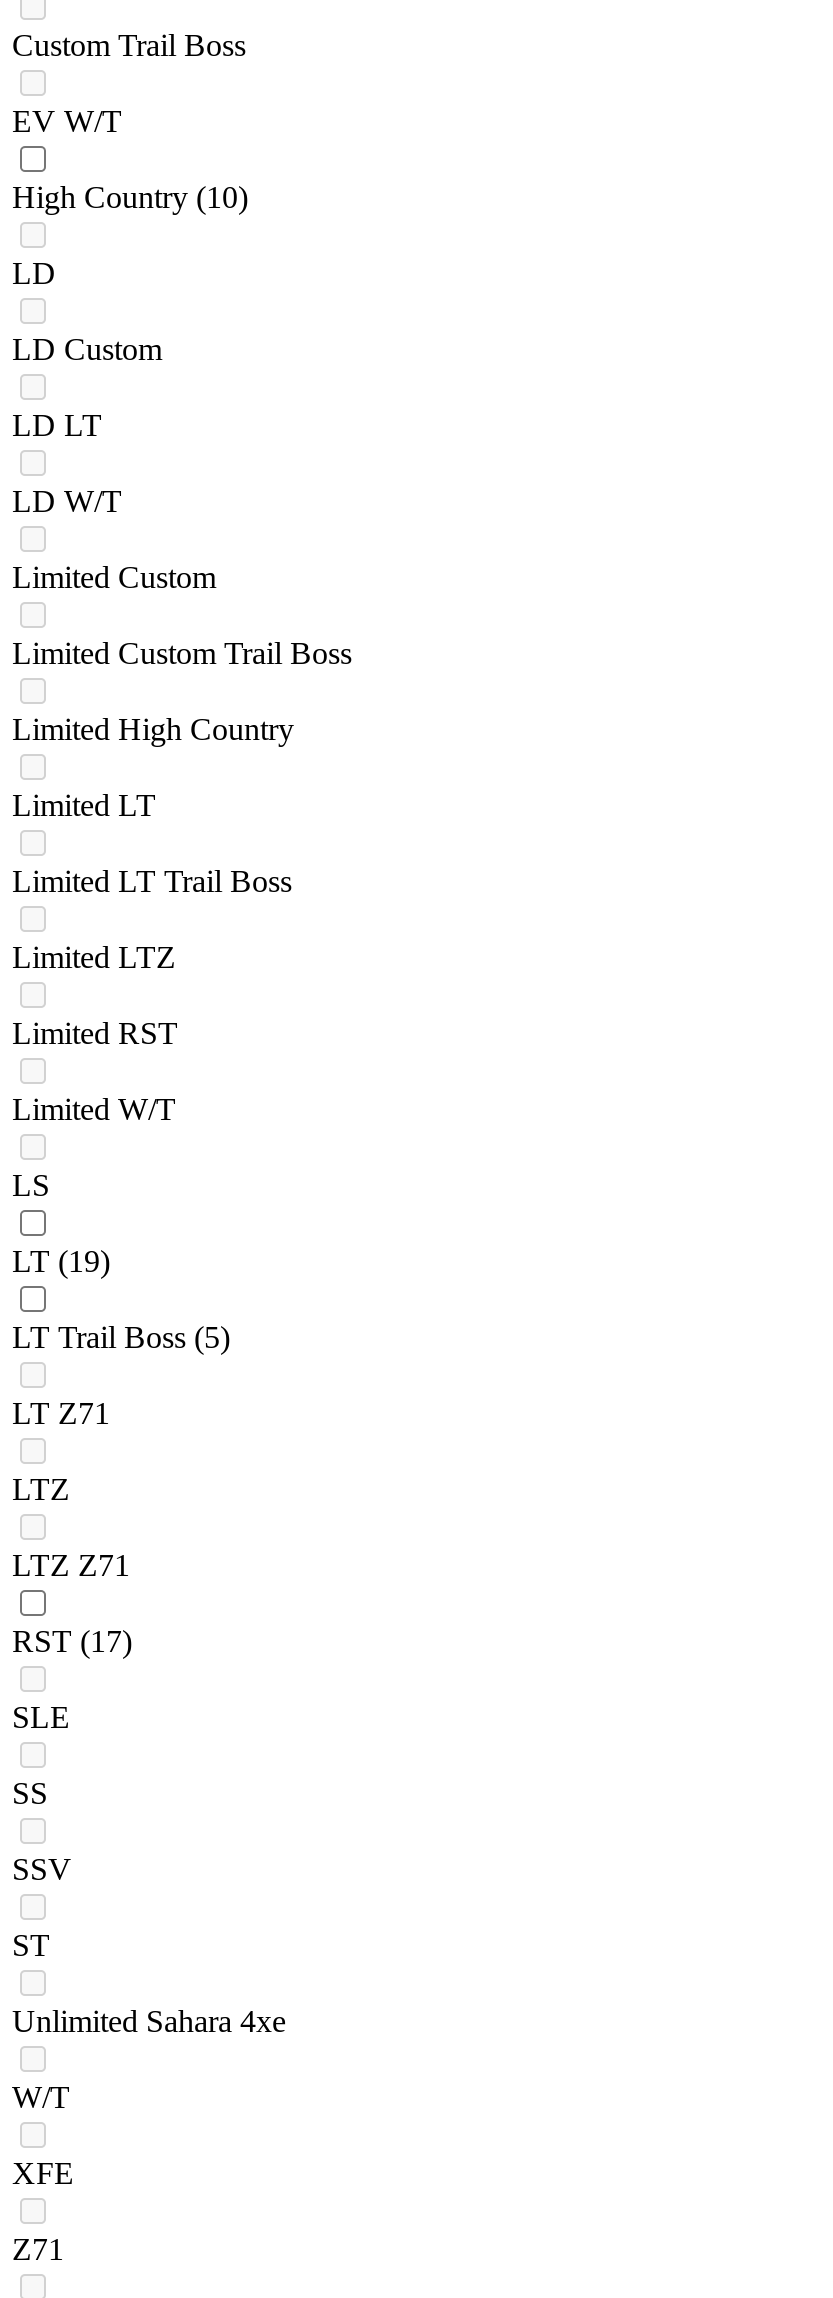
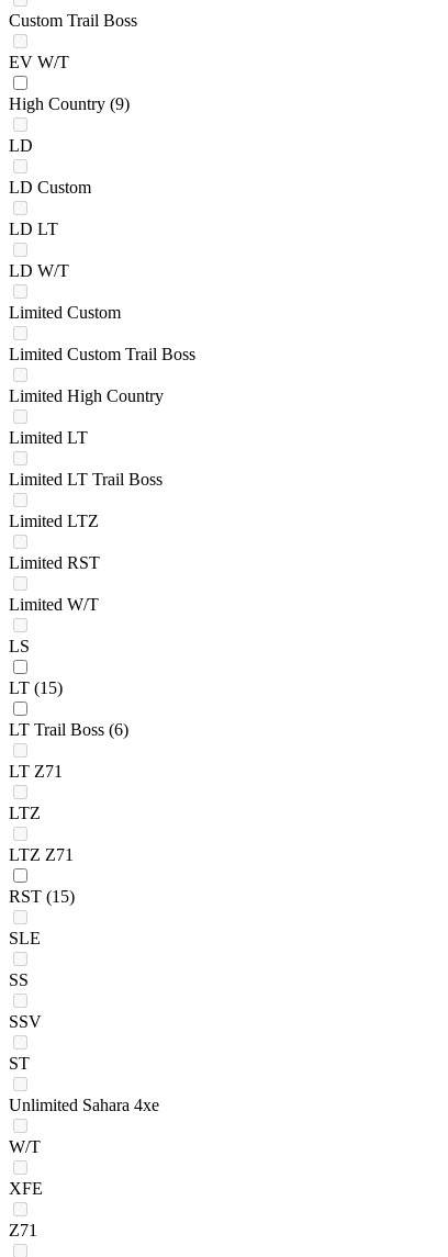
- High Country (10)
+ High Country (9)

- LT (19)
+ LT (15)

- LT Trail Boss (5)
+ LT Trail Boss (6)

- RST (17)
+ RST (15)
